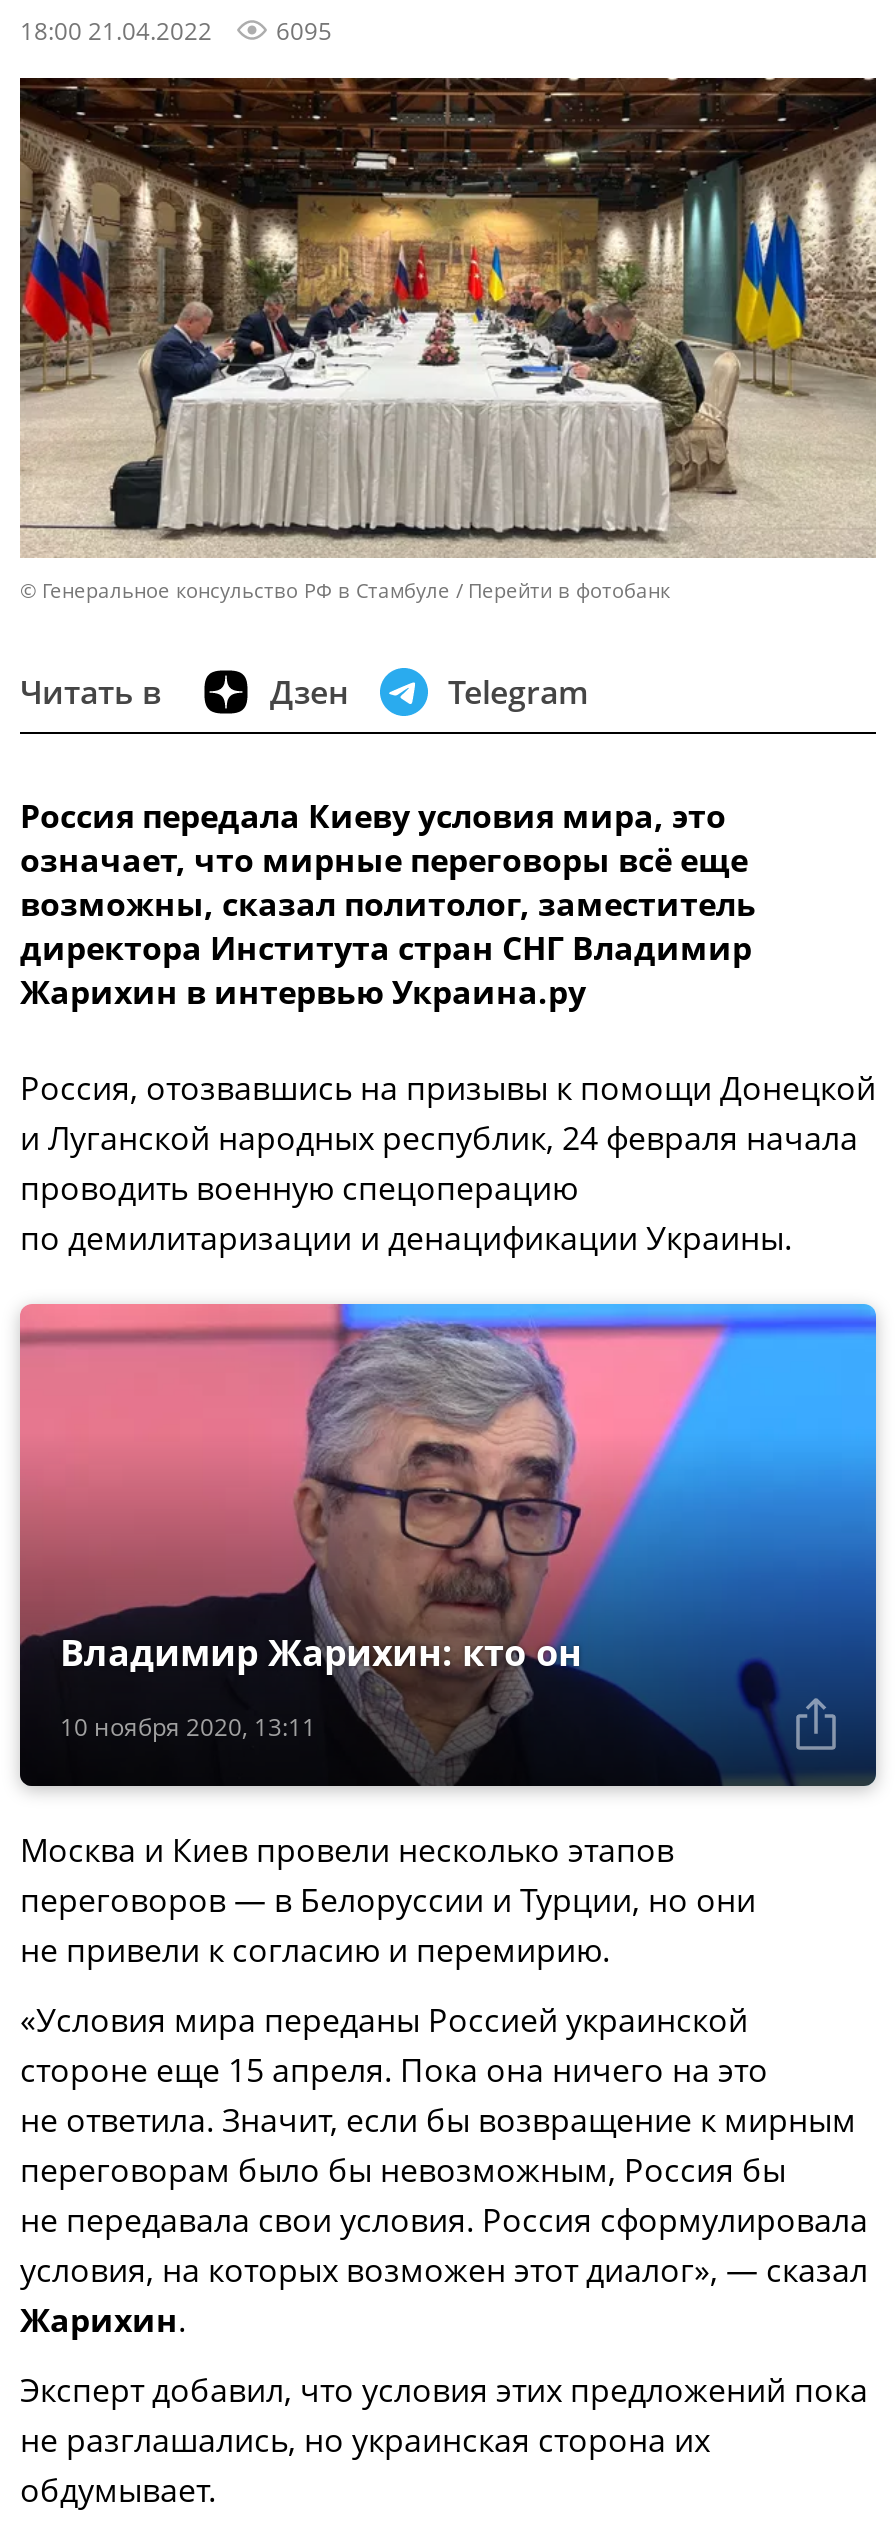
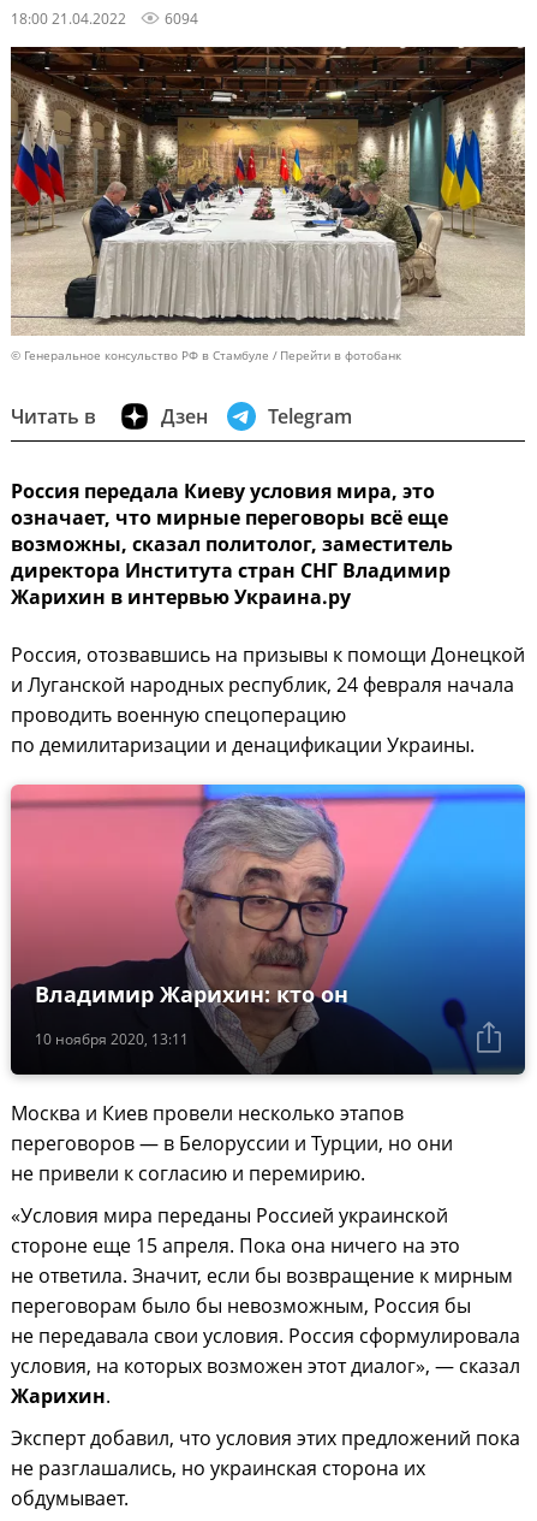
- 18:00 21.04.2022 6095
+ 18:00 21.04.2022 6094
